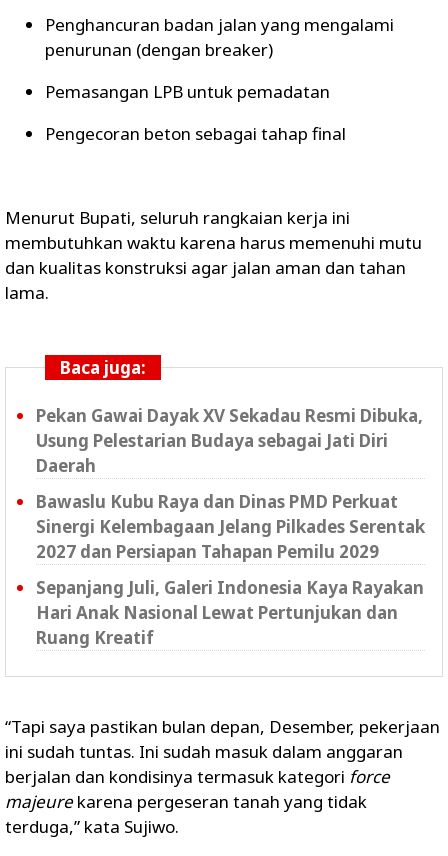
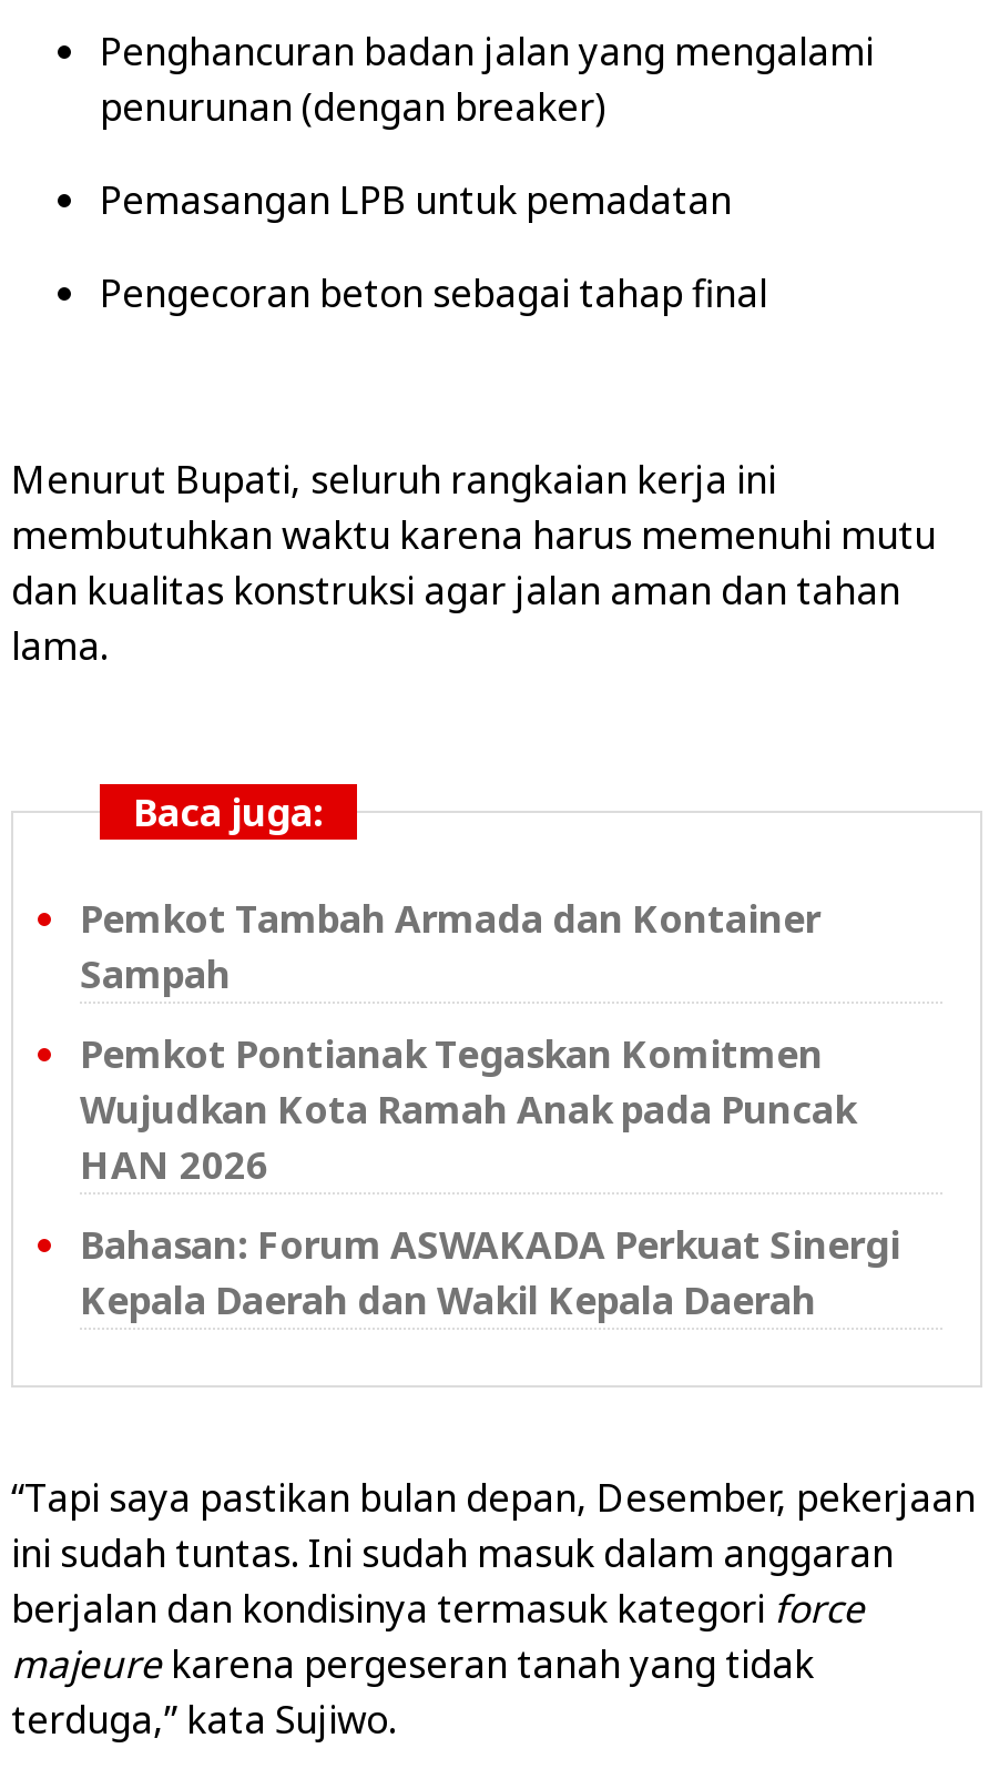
- Pekan Gawai Dayak XV Sekadau Resmi Dibuka,
- Usung Pelestarian Budaya sebagai Jati Diri
- Daerah
+ Pemkot Tambah Armada dan Kontainer
+ Sampah

- Bawaslu Kubu Raya dan Dinas PMD Perkuat
- Sinergi Kelembagaan Jelang Pilkades Serentak
- 2027 dan Persiapan Tahapan Pemilu 2029
+ Pemkot Pontianak Tegaskan Komitmen
+ Wujudkan Kota Ramah Anak pada Puncak
+ HAN 2026

- Sepanjang Juli, Galeri Indonesia Kaya Rayakan
- Hari Anak Nasional Lewat Pertunjukan dan
- Ruang Kreatif
+ Bahasan: Forum ASWAKADA Perkuat Sinergi
+ Kepala Daerah dan Wakil Kepala Daerah
